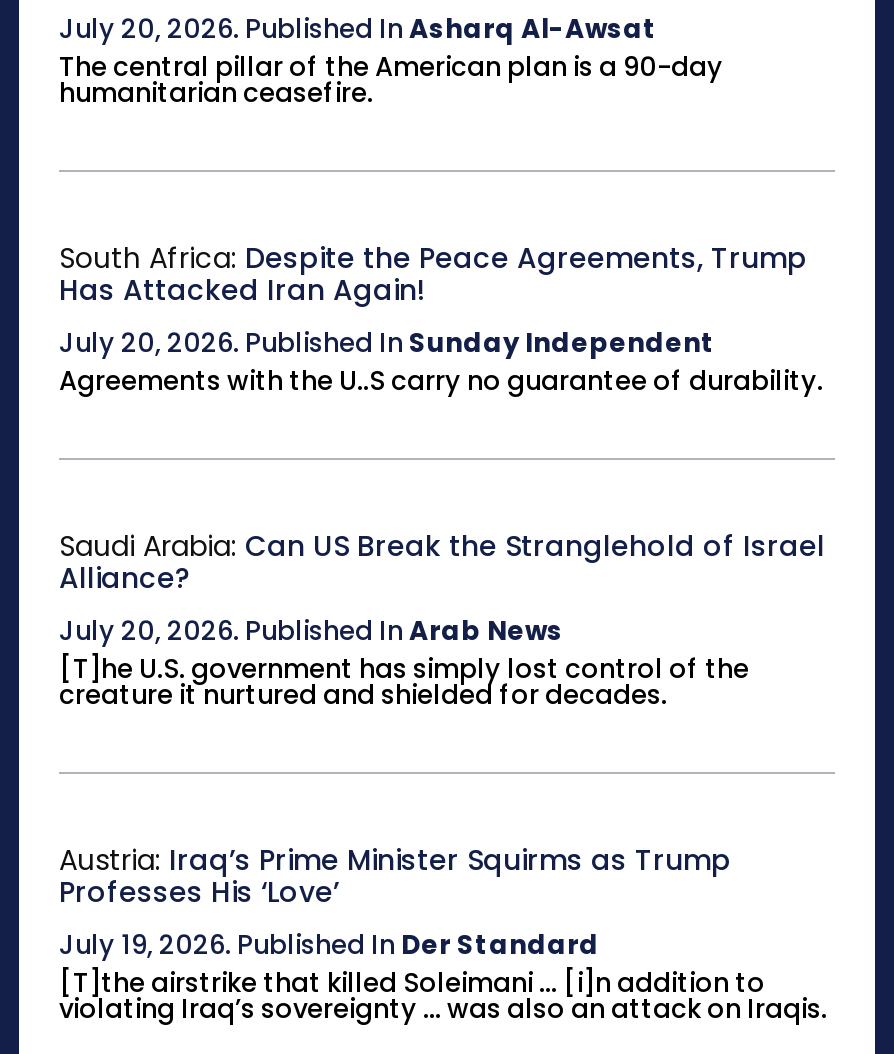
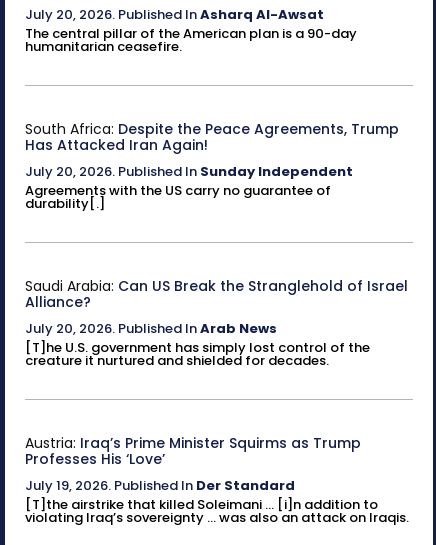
- Agreements with the U..S carry no guarantee of durability.
+ Agreements with the US carry no guarantee of
+ durability[.]
